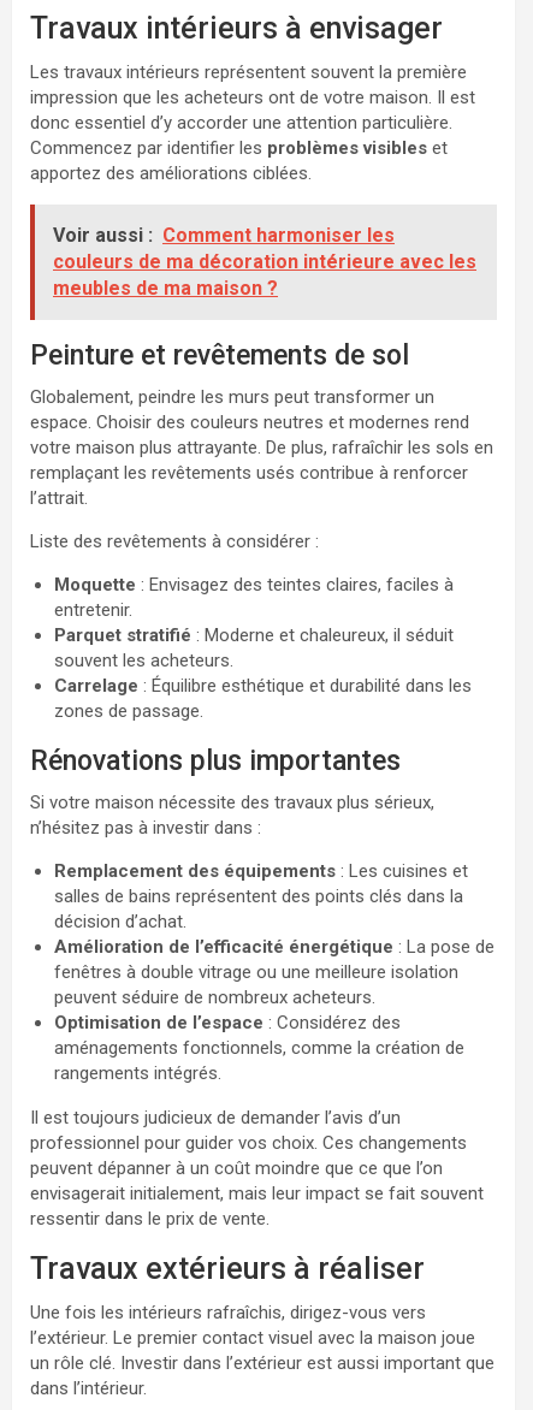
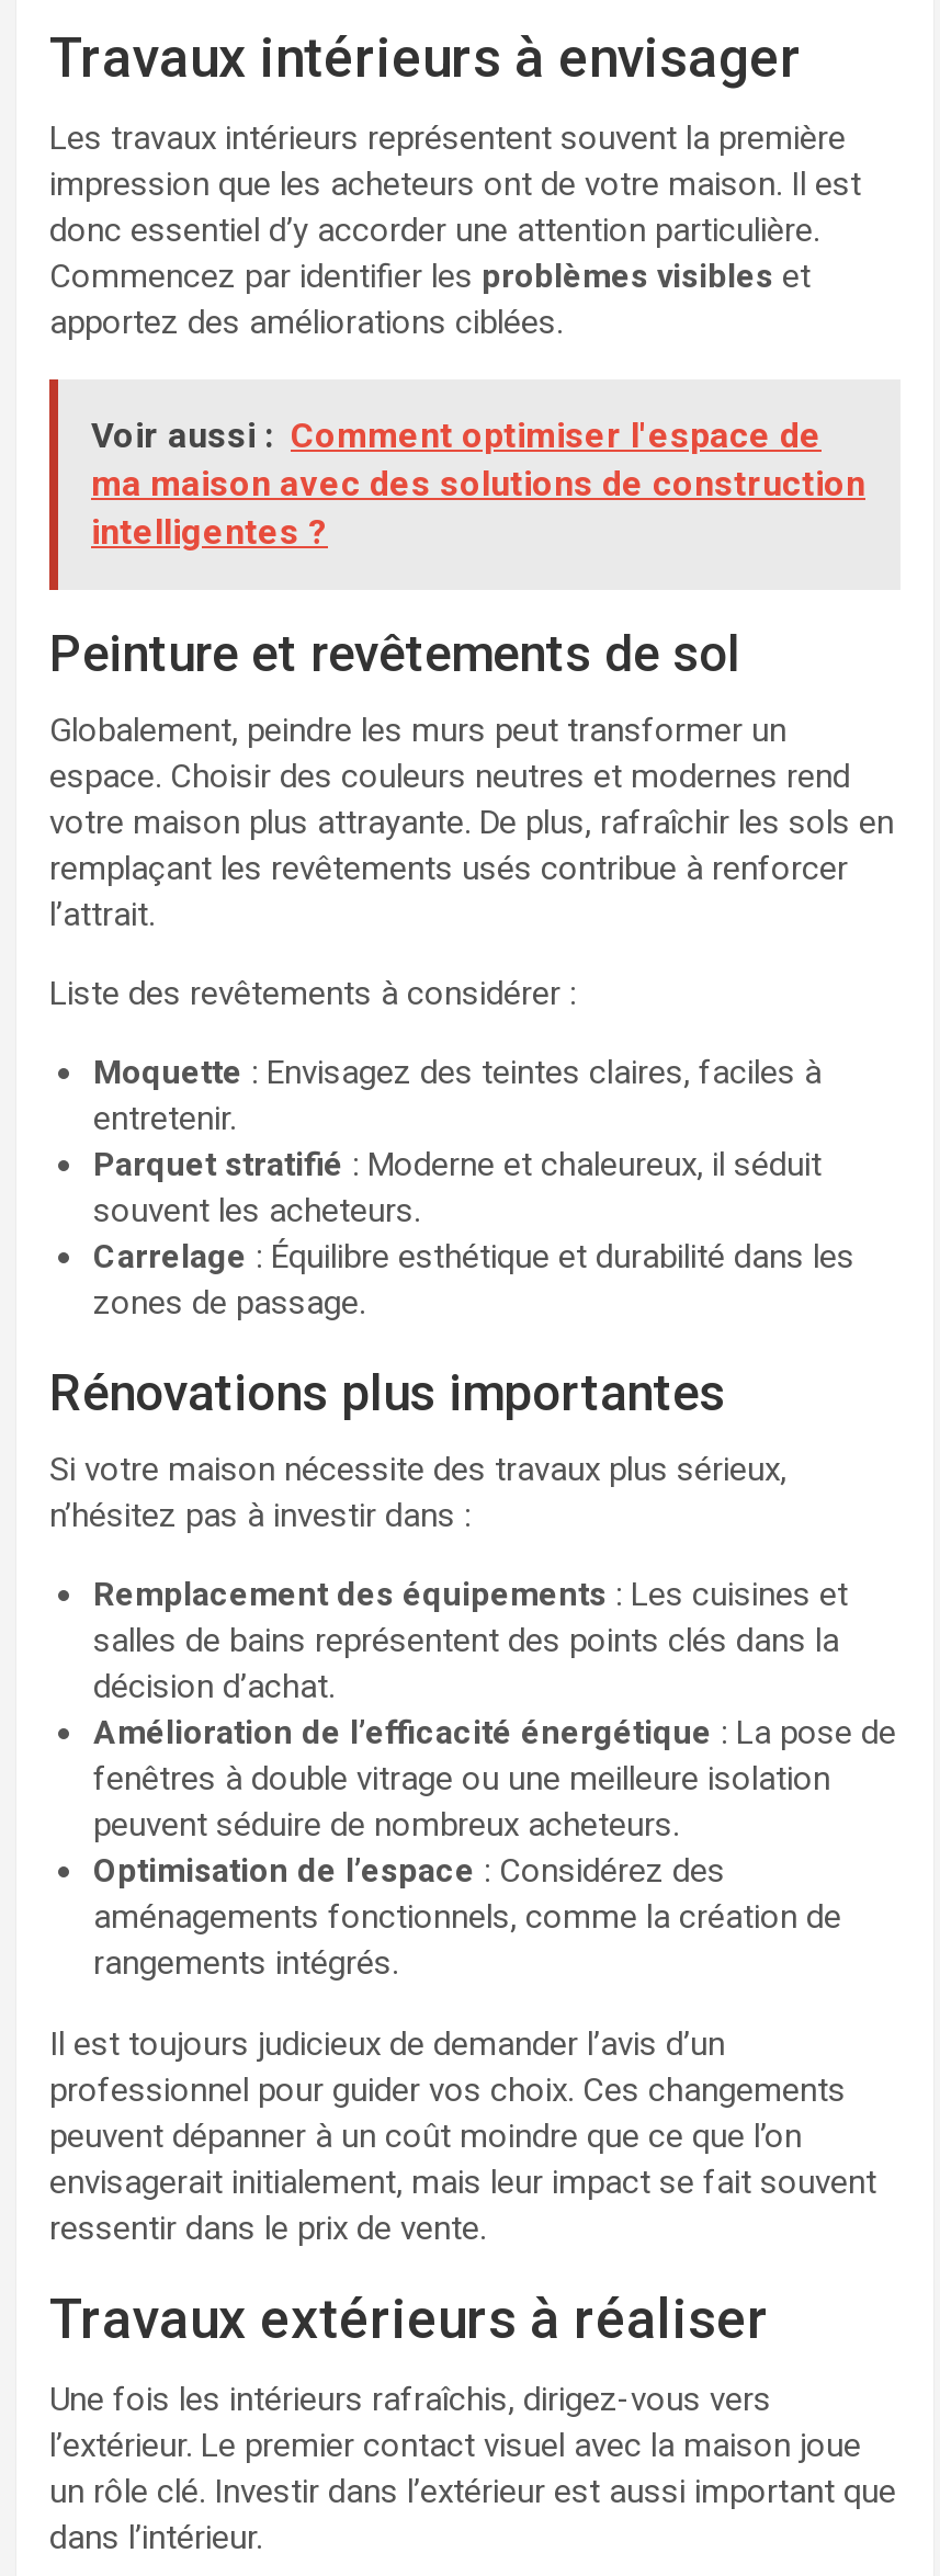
- Voir aussi : Comment harmoniser les
- couleurs de ma décoration intérieure avec les
- meubles de ma maison ?
+ Voir aussi : Comment optimiser l'espace de
+ ma maison avec des solutions de construction
+ intelligentes ?
